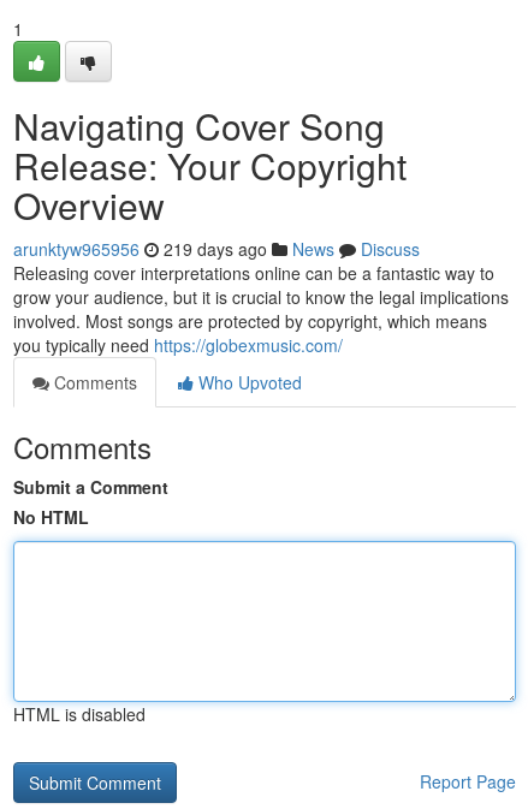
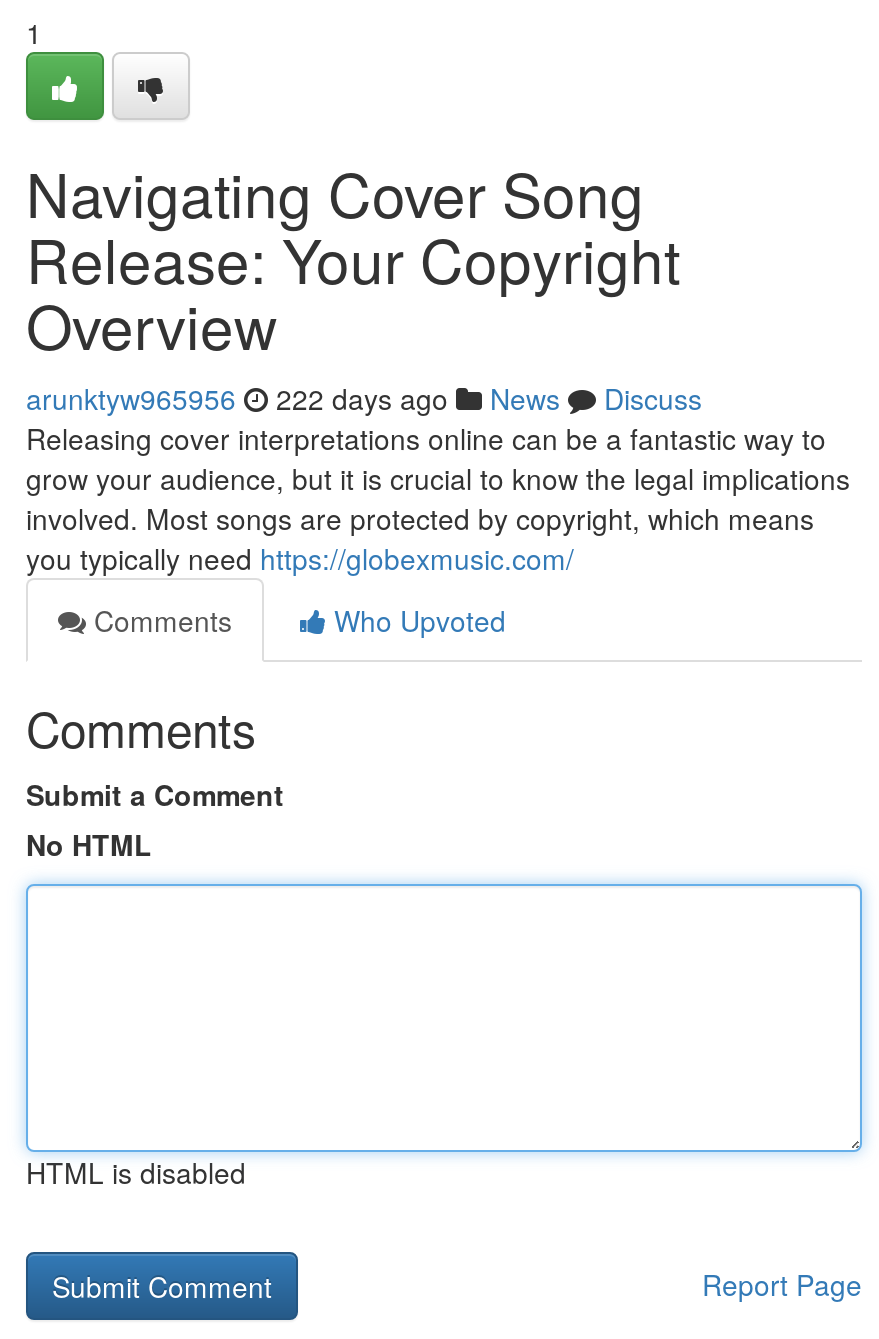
- arunktyw965956 219 days ago News Discuss
+ arunktyw965956 222 days ago News Discuss
